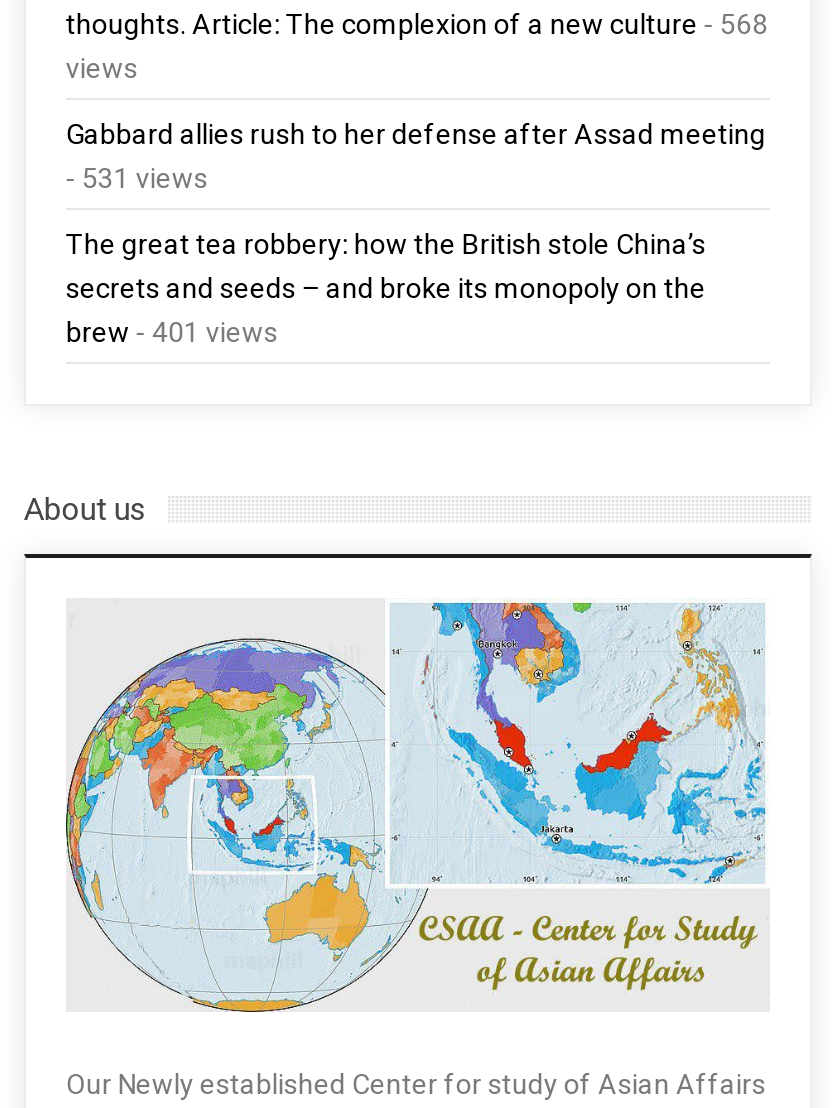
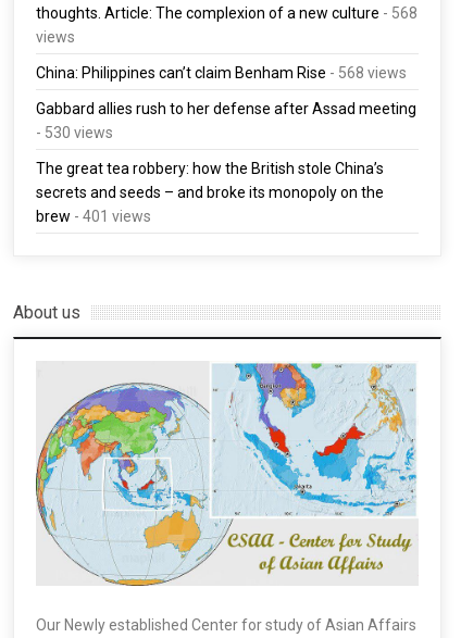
+ China: Philippines can’t claim Benham Rise - 568 views

- - 531 views
+ - 530 views
